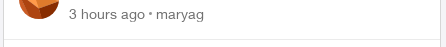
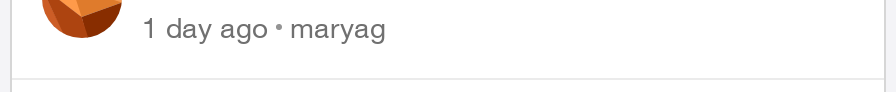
- 3 hours ago maryag
+ 1 day ago maryag
